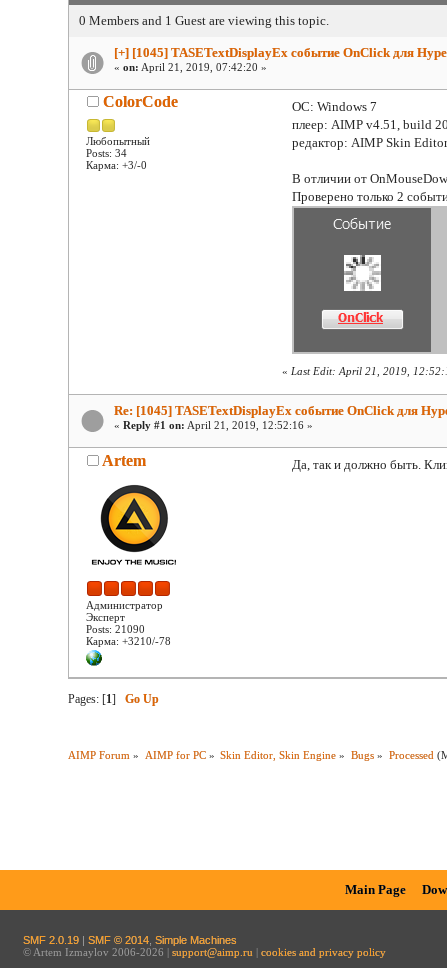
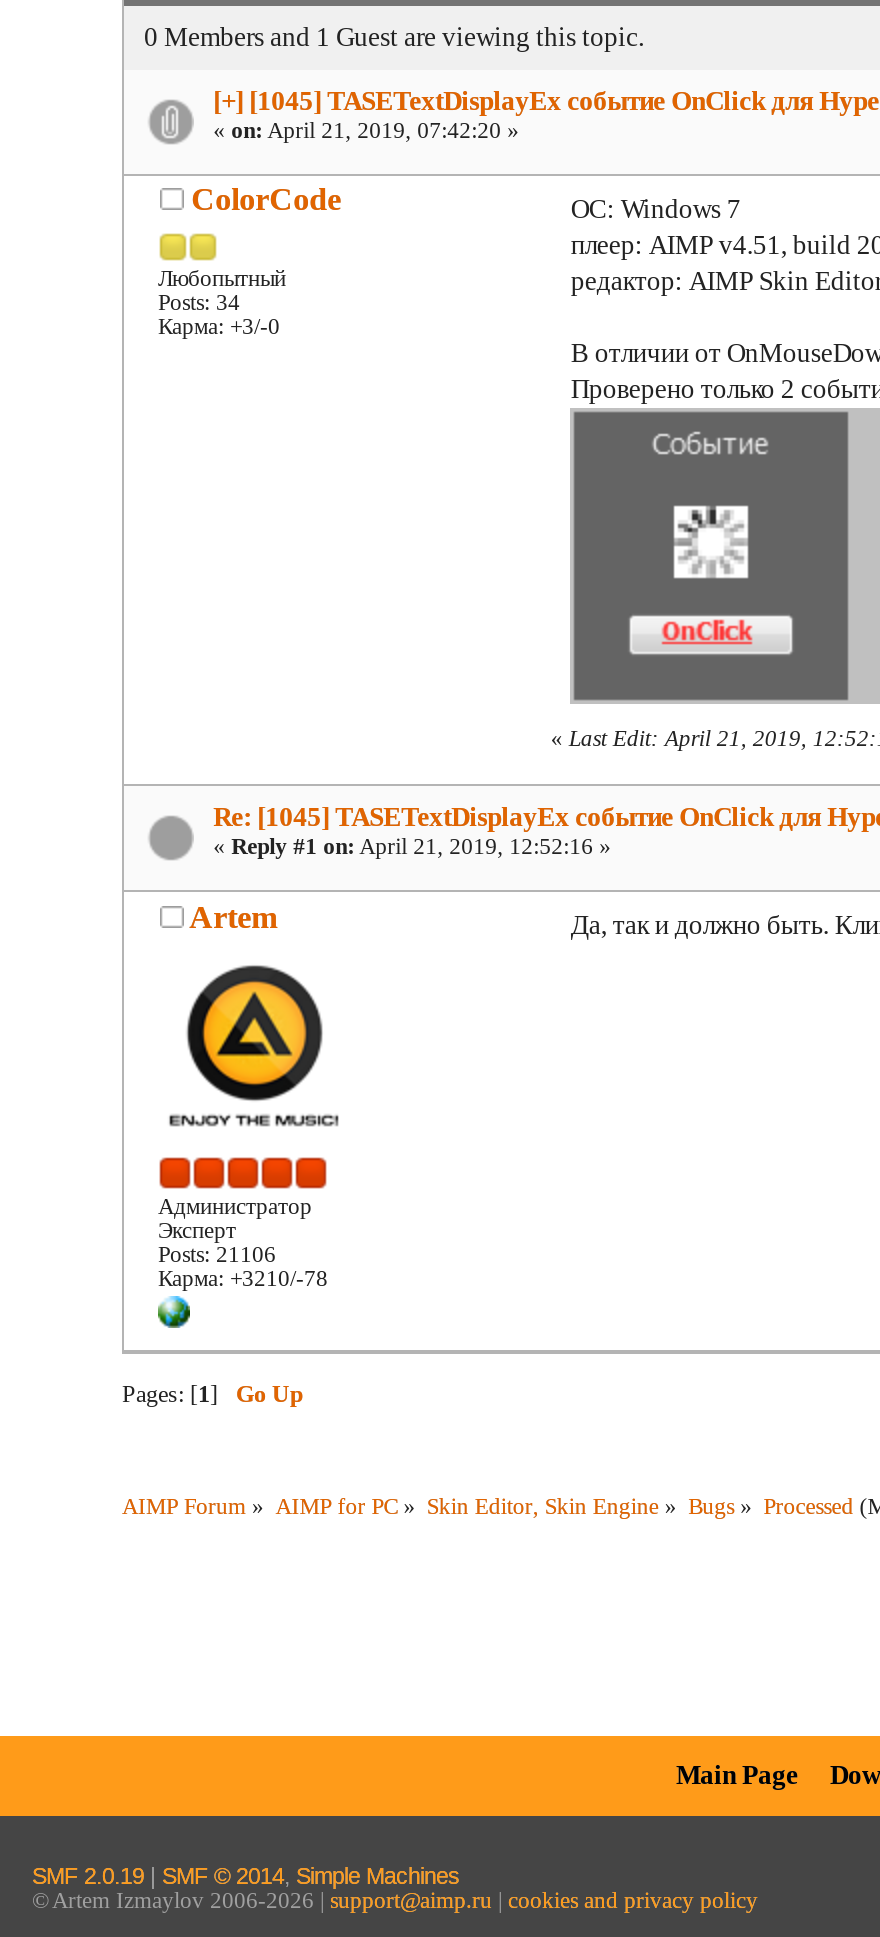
- Posts: 21090
+ Posts: 21106
